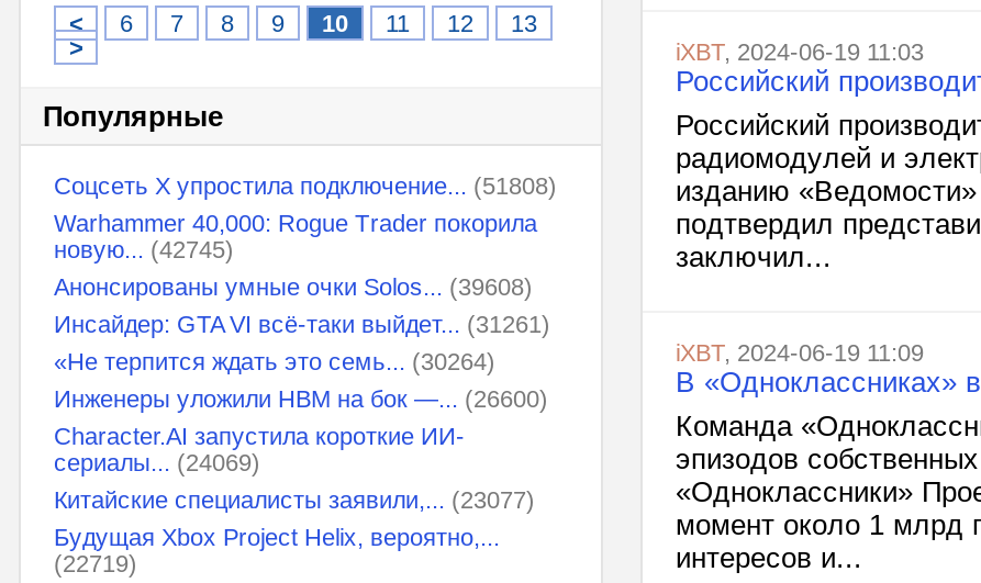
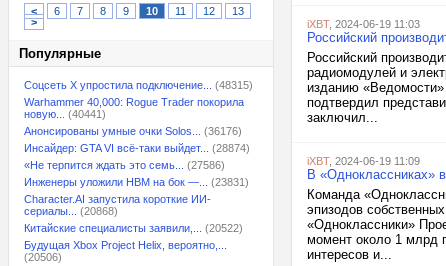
- Соцсеть X упростила подключение... (51808)
+ Соцсеть X упростила подключение... (48315)

- новую... (42745)
+ новую... (40441)

- Анонсированы умные очки Solos... (39608)
+ Анонсированы умные очки Solos... (36176)

- Инсайдер: GTA VI всё-таки выйдет... (31261)
+ Инсайдер: GTA VI всё-таки выйдет... (28874)

- «Не терпится ждать это семь... (30264)
+ «Не терпится ждать это семь... (27586)

- Инженеры уложили HBM на бок —... (26600)
+ Инженеры уложили HBM на бок —... (23831)

- сериалы... (24069)
+ сериалы... (20868)

- Китайские специалисты заявили,... (23077)
+ Китайские специалисты заявили,... (20522)

- (22719)
+ (20506)
